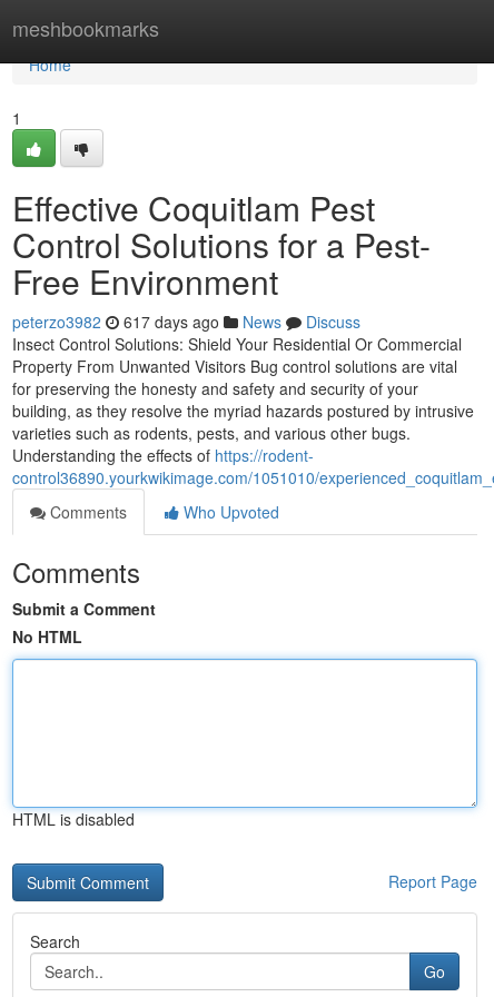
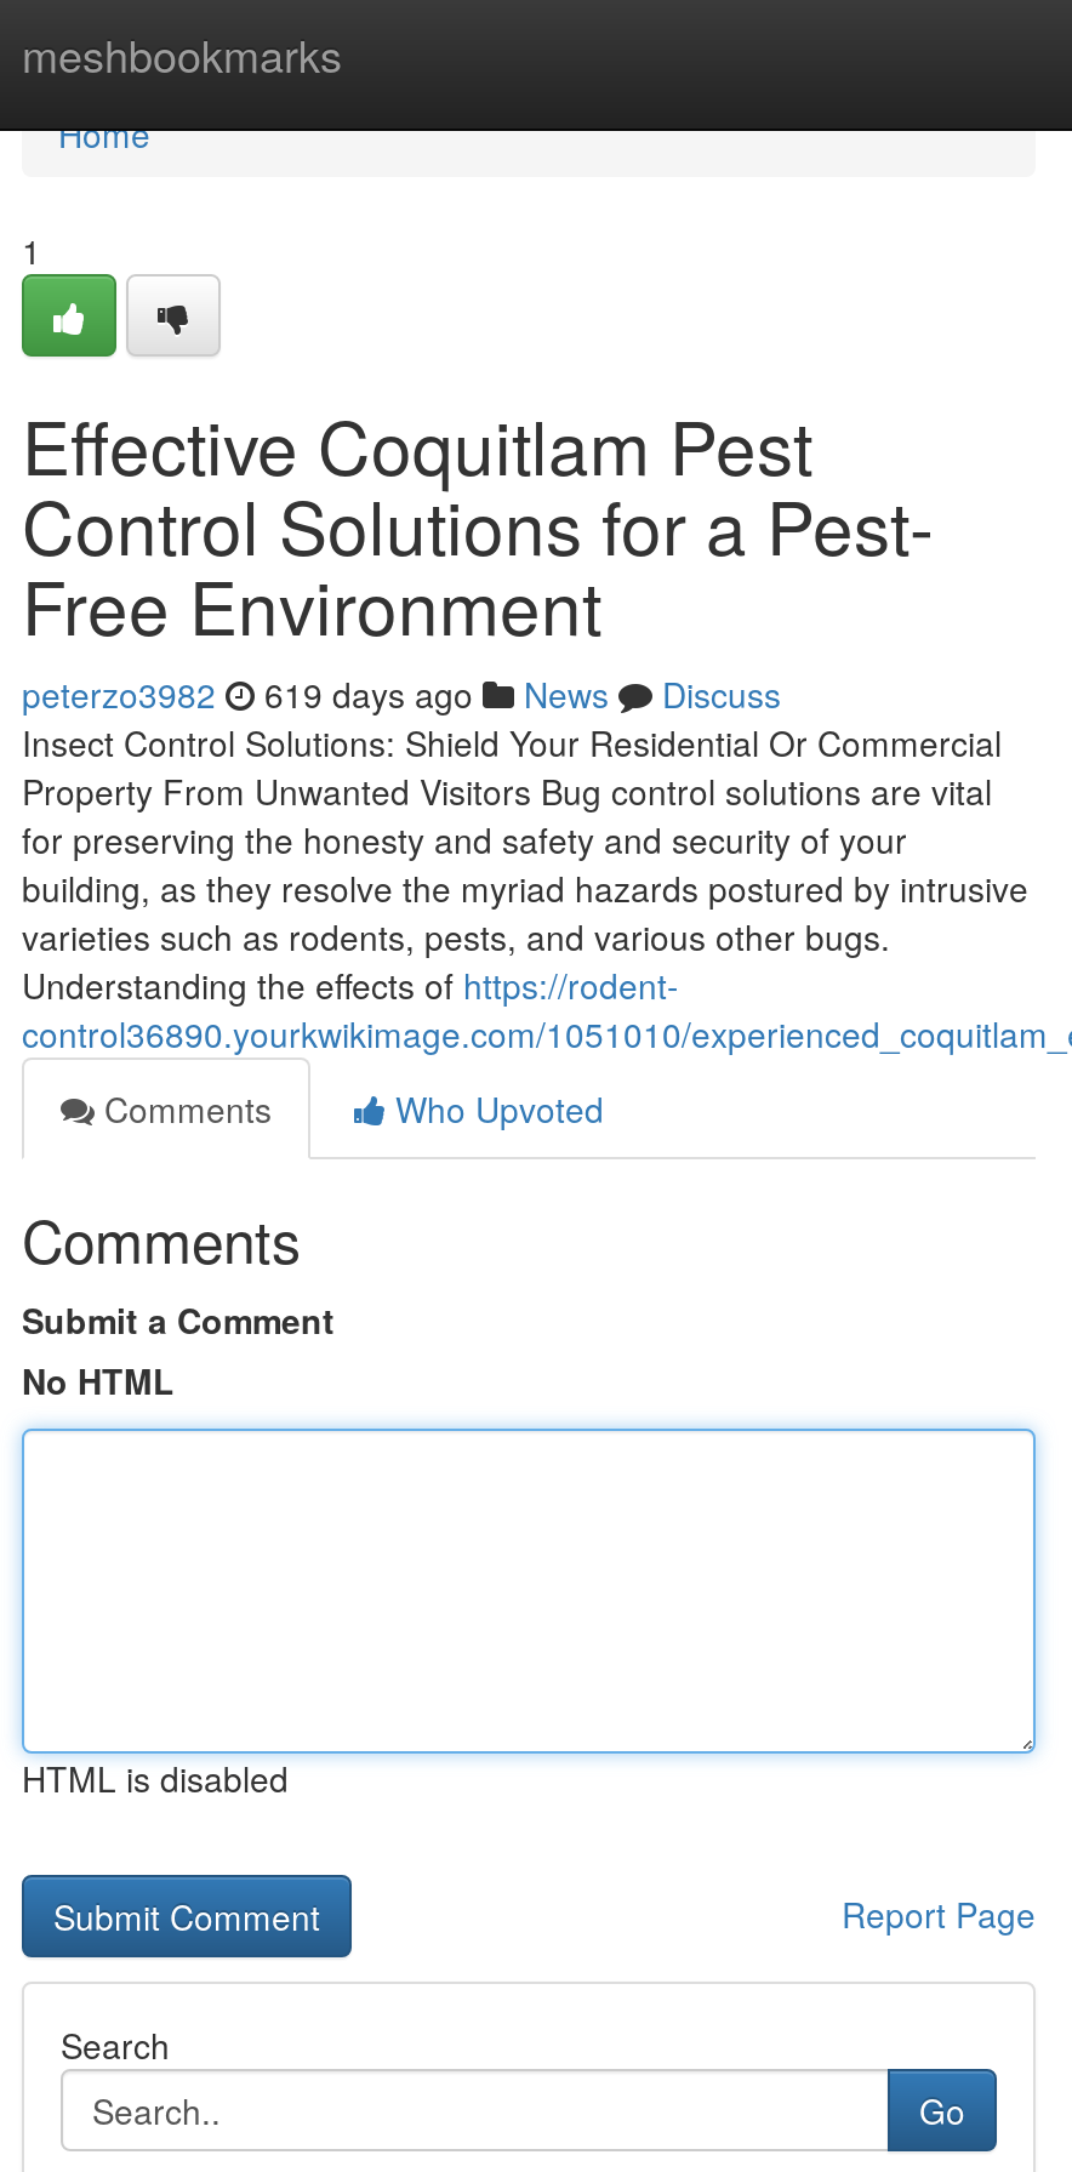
- peterzo3982 617 days ago News Discuss
+ peterzo3982 619 days ago News Discuss
